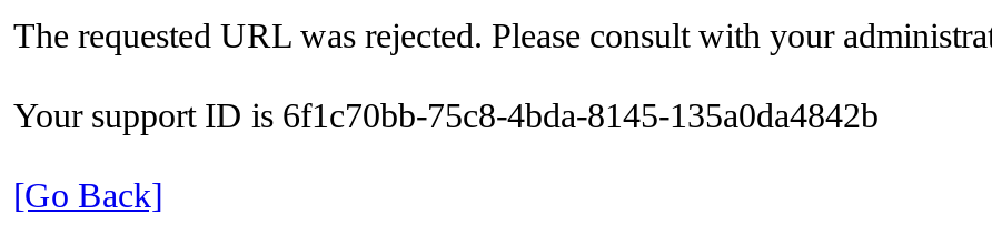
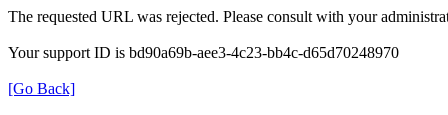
- Your support ID is 6f1c70bb-75c8-4bda-8145-135a0da4842b
+ Your support ID is bd90a69b-aee3-4c23-bb4c-d65d70248970
